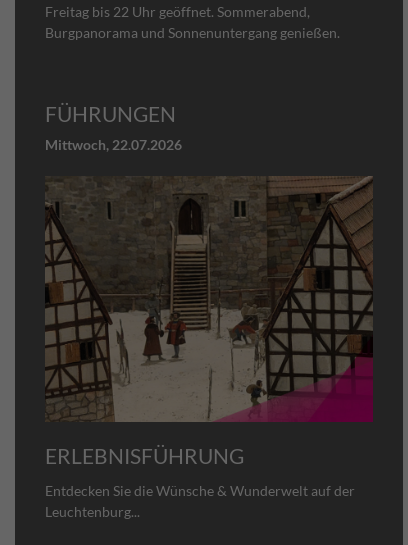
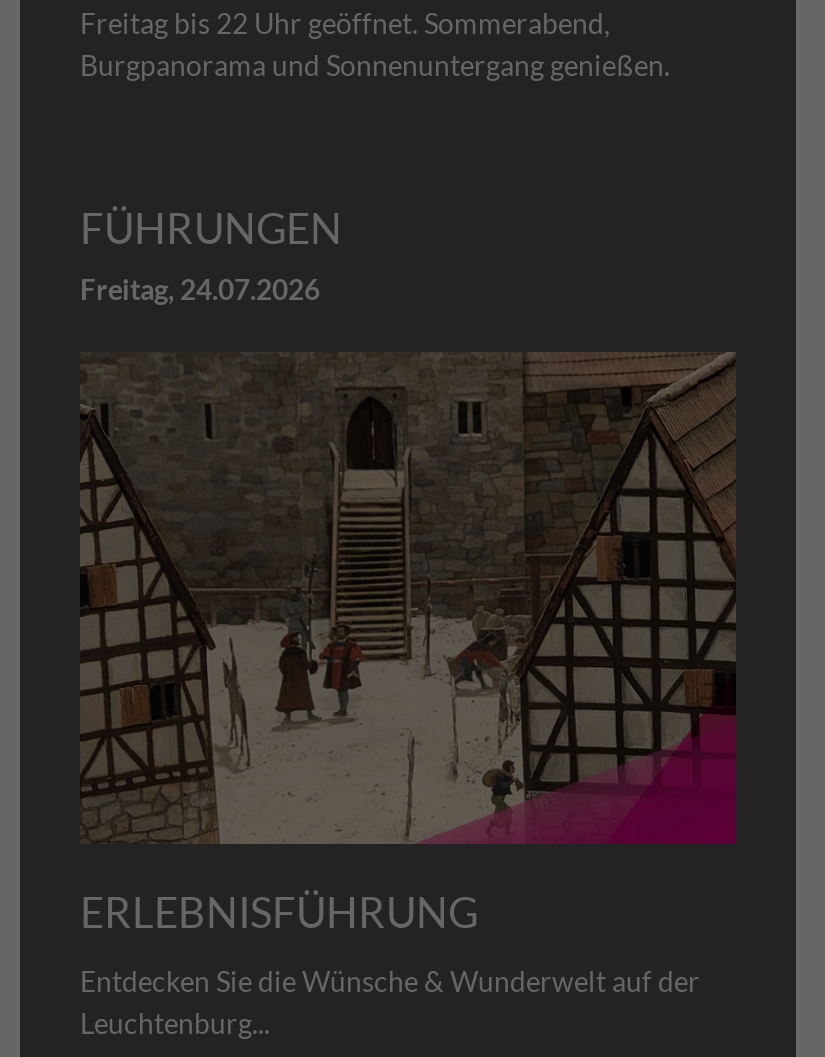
- Mittwoch, 22.07.2026
+ Freitag, 24.07.2026
